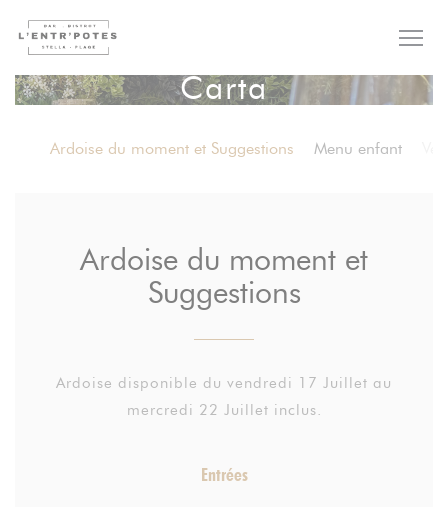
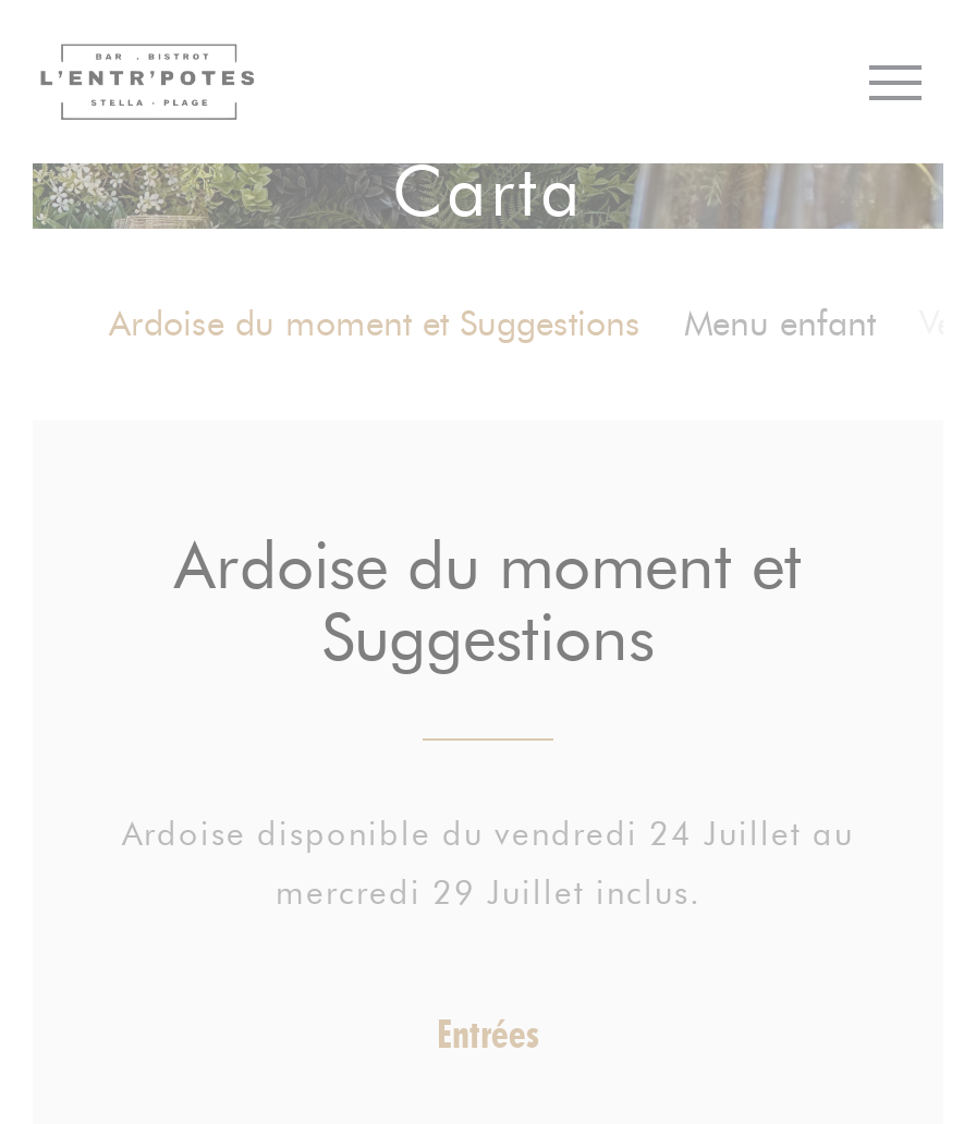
- Ardoise disponible du vendredi 17 Juillet au
+ Ardoise disponible du vendredi 24 Juillet au

- mercredi 22 Juillet inclus.
+ mercredi 29 Juillet inclus.
